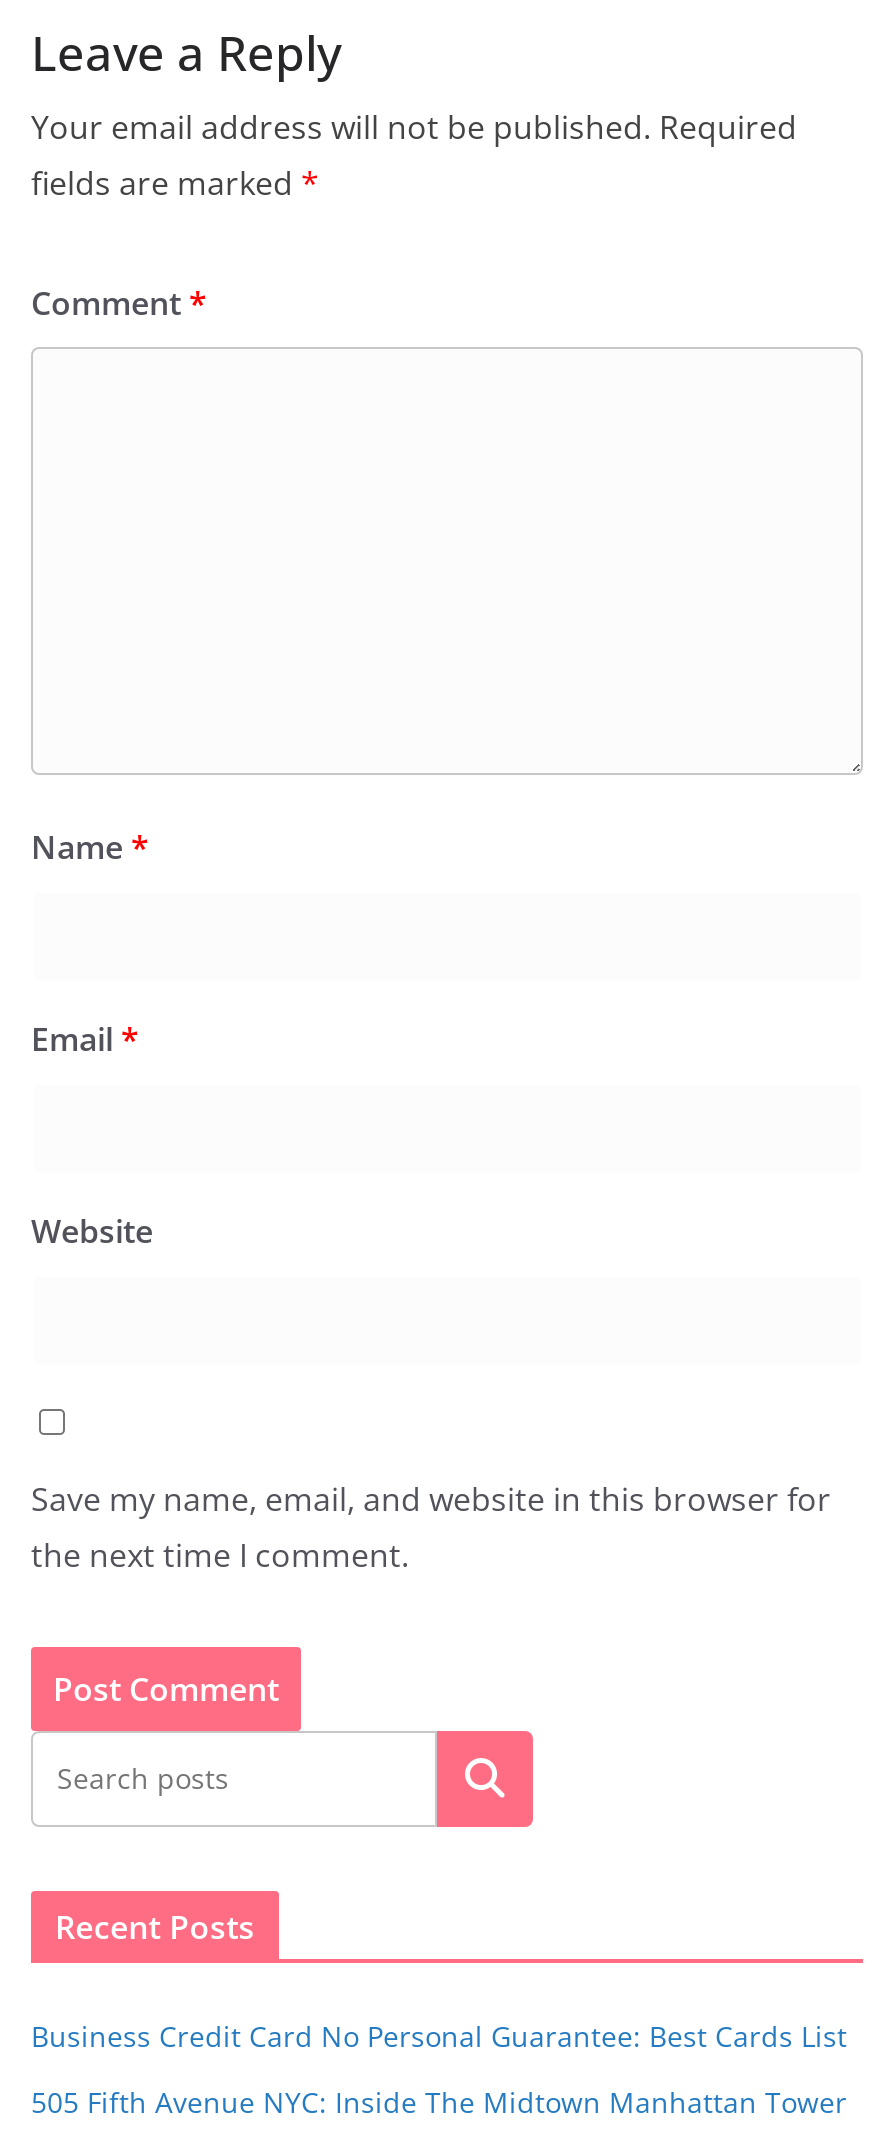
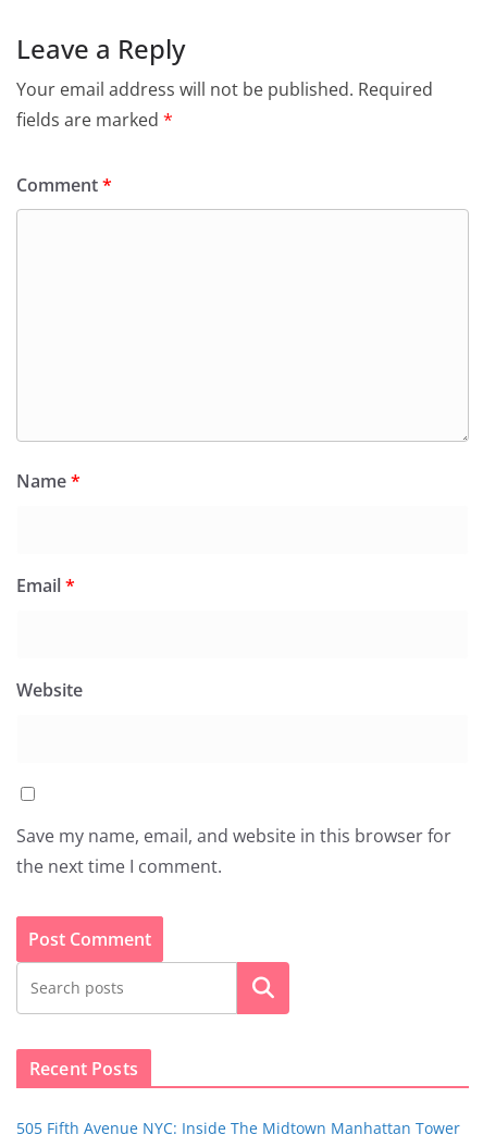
- Business Credit Card No Personal Guarantee: Best Cards List
